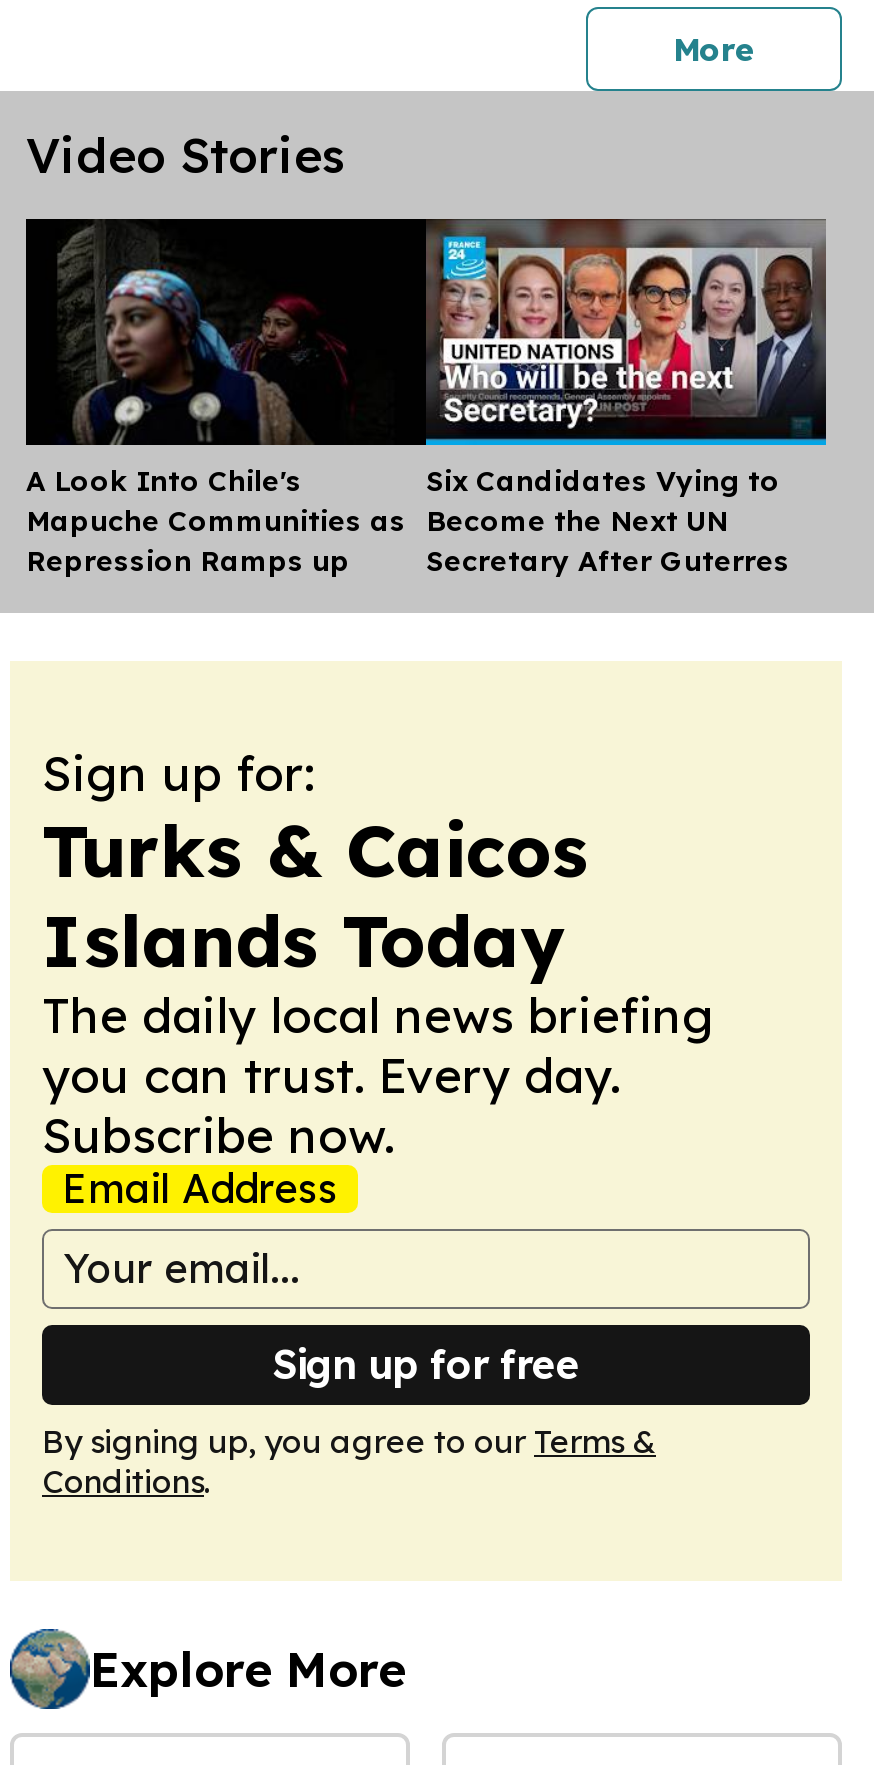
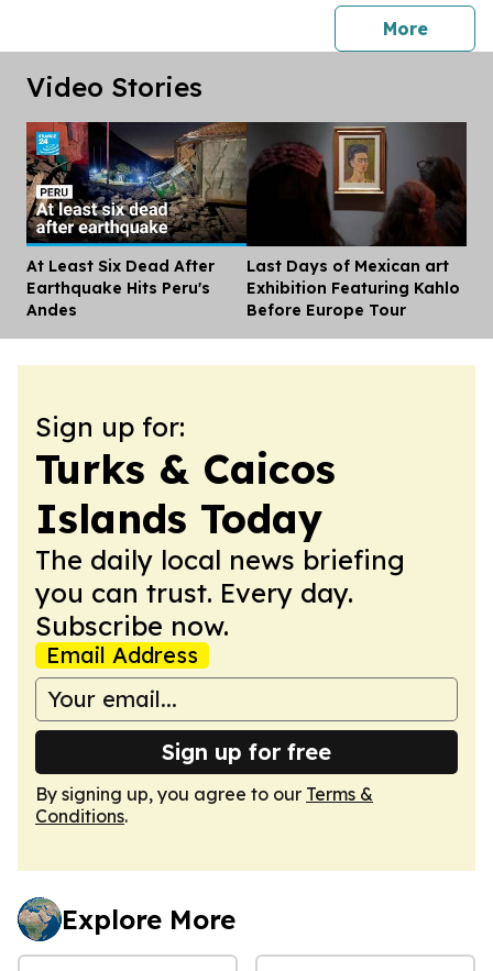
- [image]
- A Look Into Chile's
- Mapuche Communities as
- Repression Ramps up
+ [image]
+ At Least Six Dead After
+ Earthquake Hits Peru's
+ Andes

- Six Candidates Vying to
- Become the Next UN
- Secretary After Guterres
+ Last Days of Mexican art
+ Exhibition Featuring Kahlo
+ Before Europe Tour
